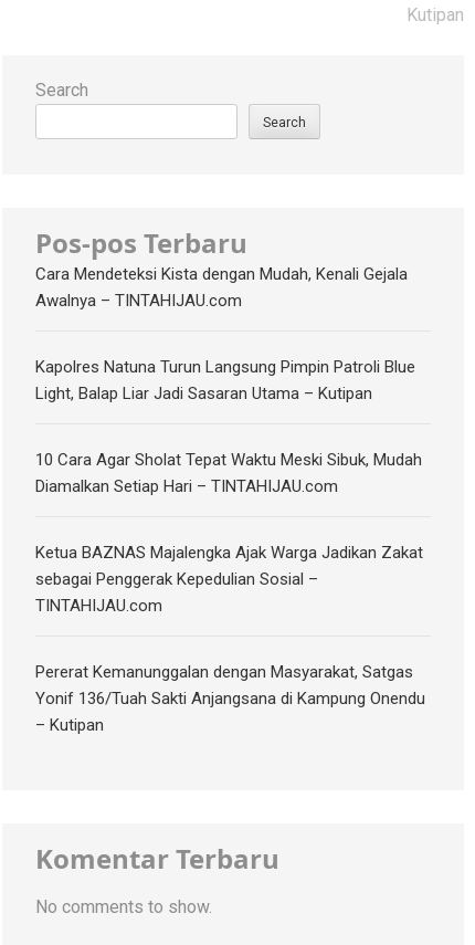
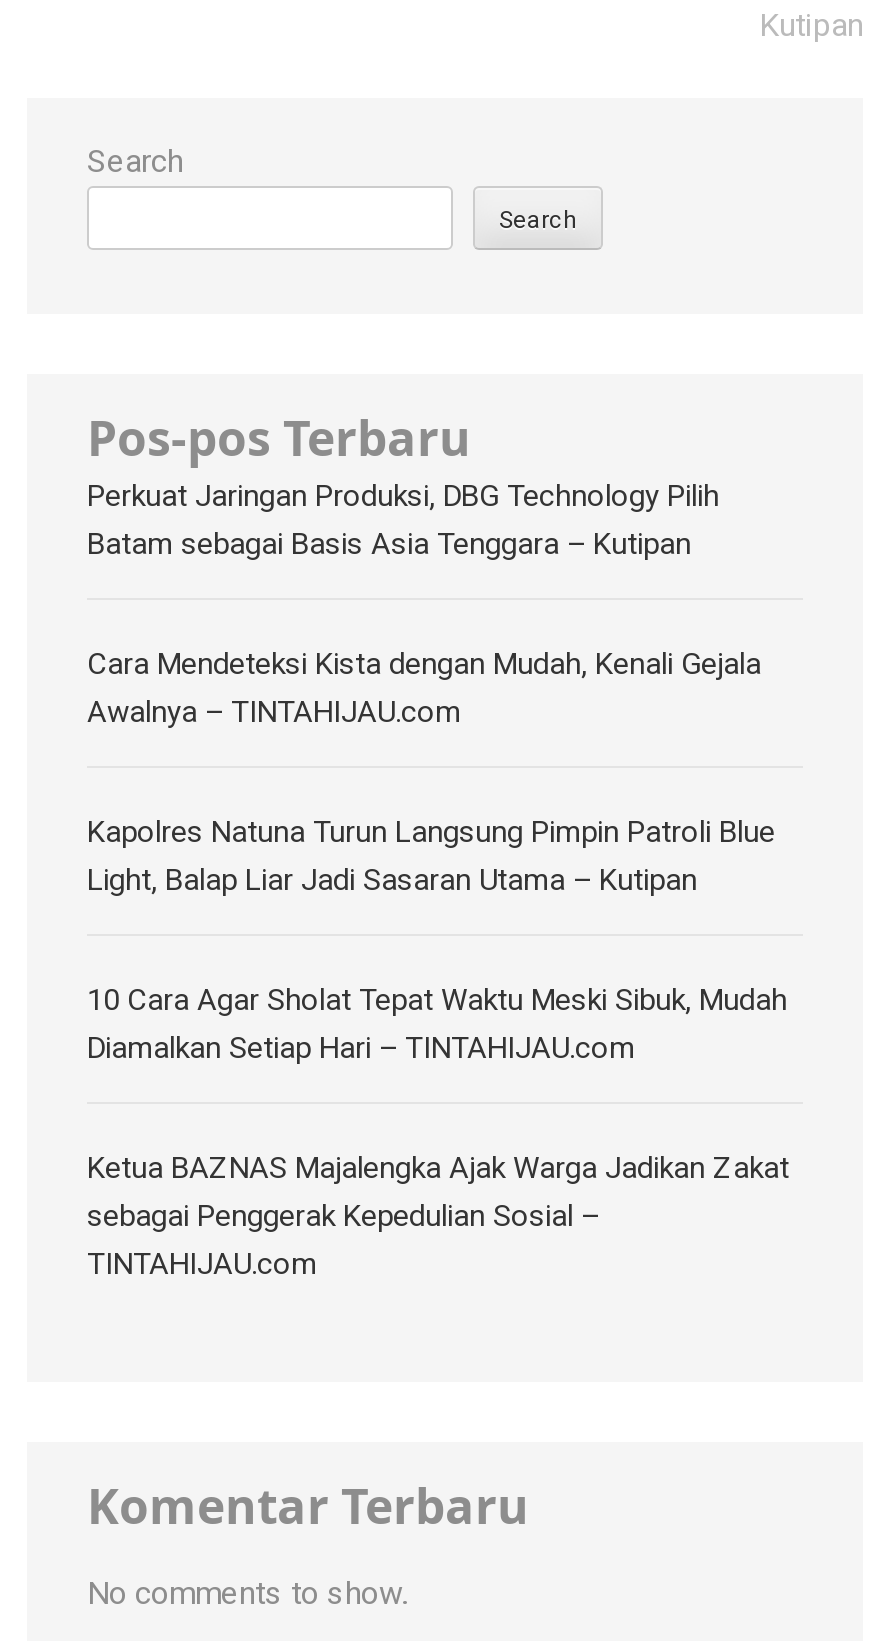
+ Perkuat Jaringan Produksi, DBG Technology Pilih
+ Batam sebagai Basis Asia Tenggara – Kutipan

moved down: Cara Mendeteksi Kista dengan Mudah, Kenali Gejala | Awalnya – TINTAHIJAU.com | Kapolres Natuna Turun Langsung Pimpin Patroli Blue | ... | sebagai Penggerak Kepedulian Sosial – | TINTAHIJAU.com

- Pererat Kemanunggalan dengan Masyarakat, Satgas
- Yonif 136/Tuah Sakti Anjangsana di Kampung Onendu
- – Kutipan
